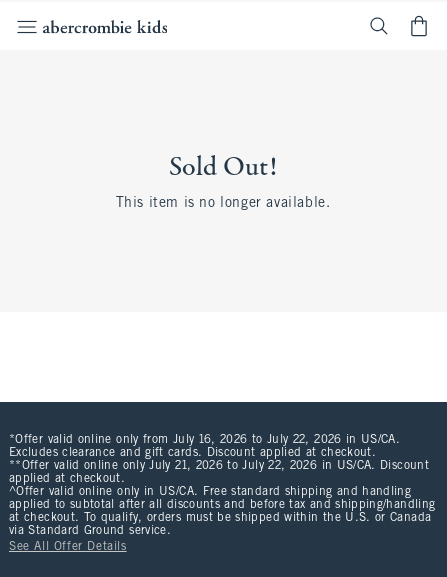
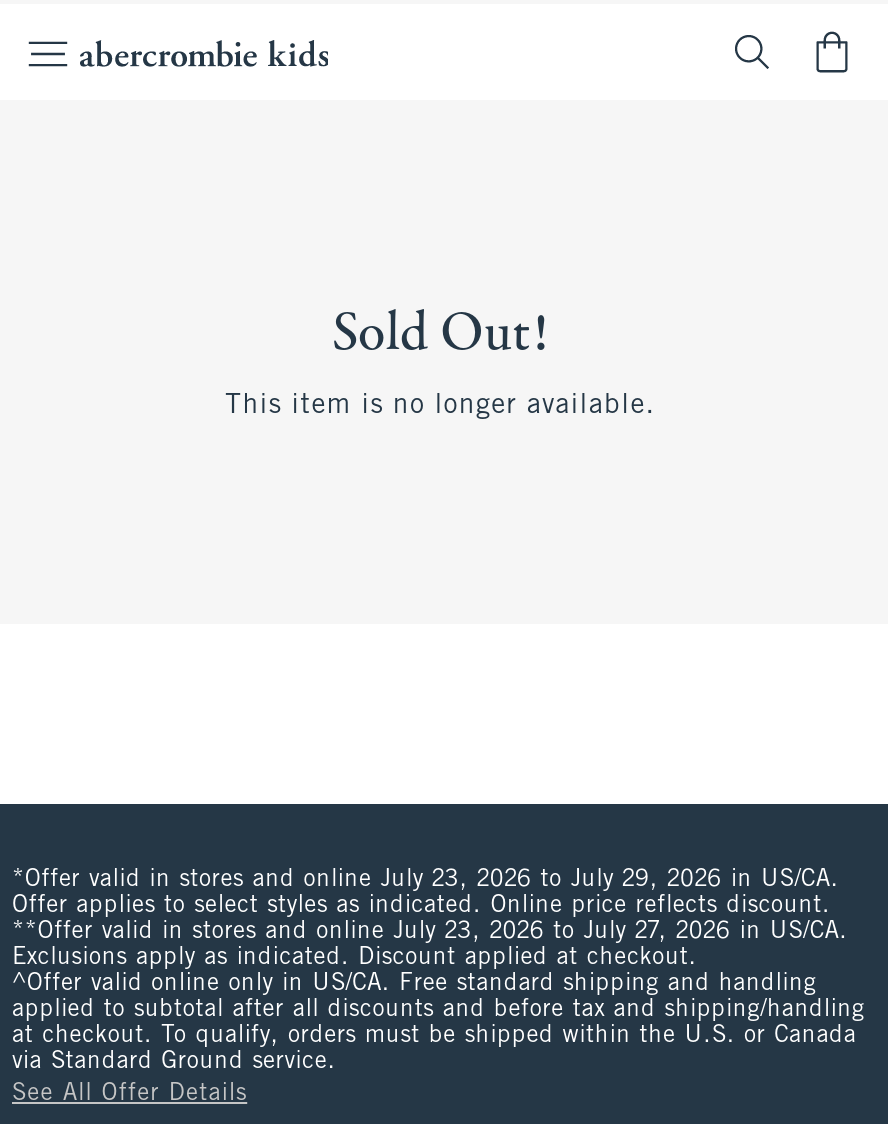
- *Offer valid online only from July 16, 2026 to July 22, 2026 in US/CA.
- Excludes clearance and gift cards. Discount applied at checkout.
- **Offer valid online only July 21, 2026 to July 22, 2026 in US/CA. Discount
- applied at checkout.
+ *Offer valid in stores and online July 23, 2026 to July 29, 2026 in US/CA.
+ Offer applies to select styles as indicated. Online price reflects discount.
+ **Offer valid in stores and online July 23, 2026 to July 27, 2026 in US/CA.
+ Exclusions apply as indicated. Discount applied at checkout.
